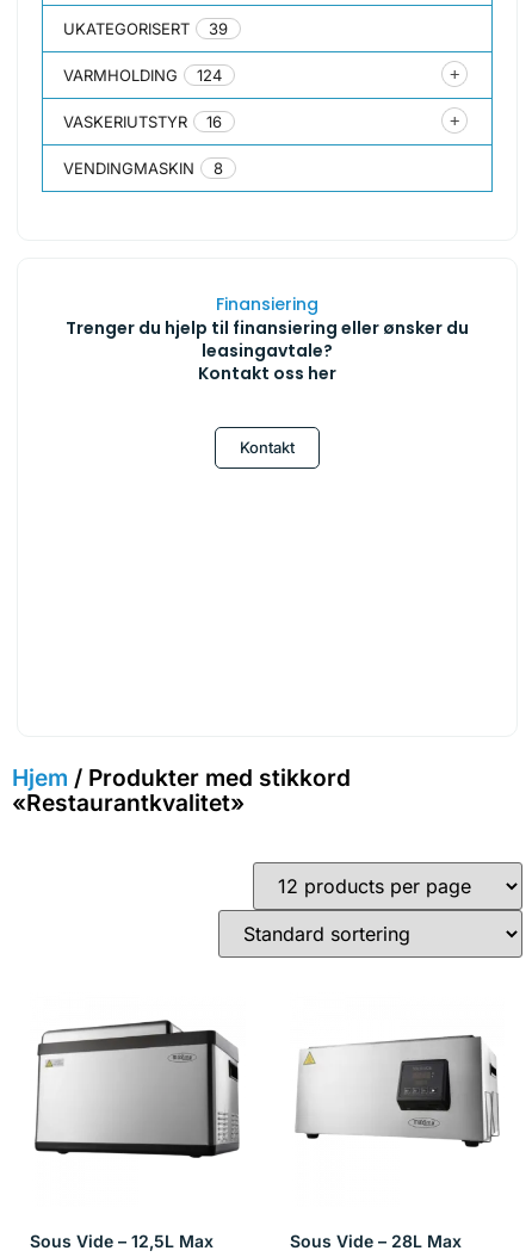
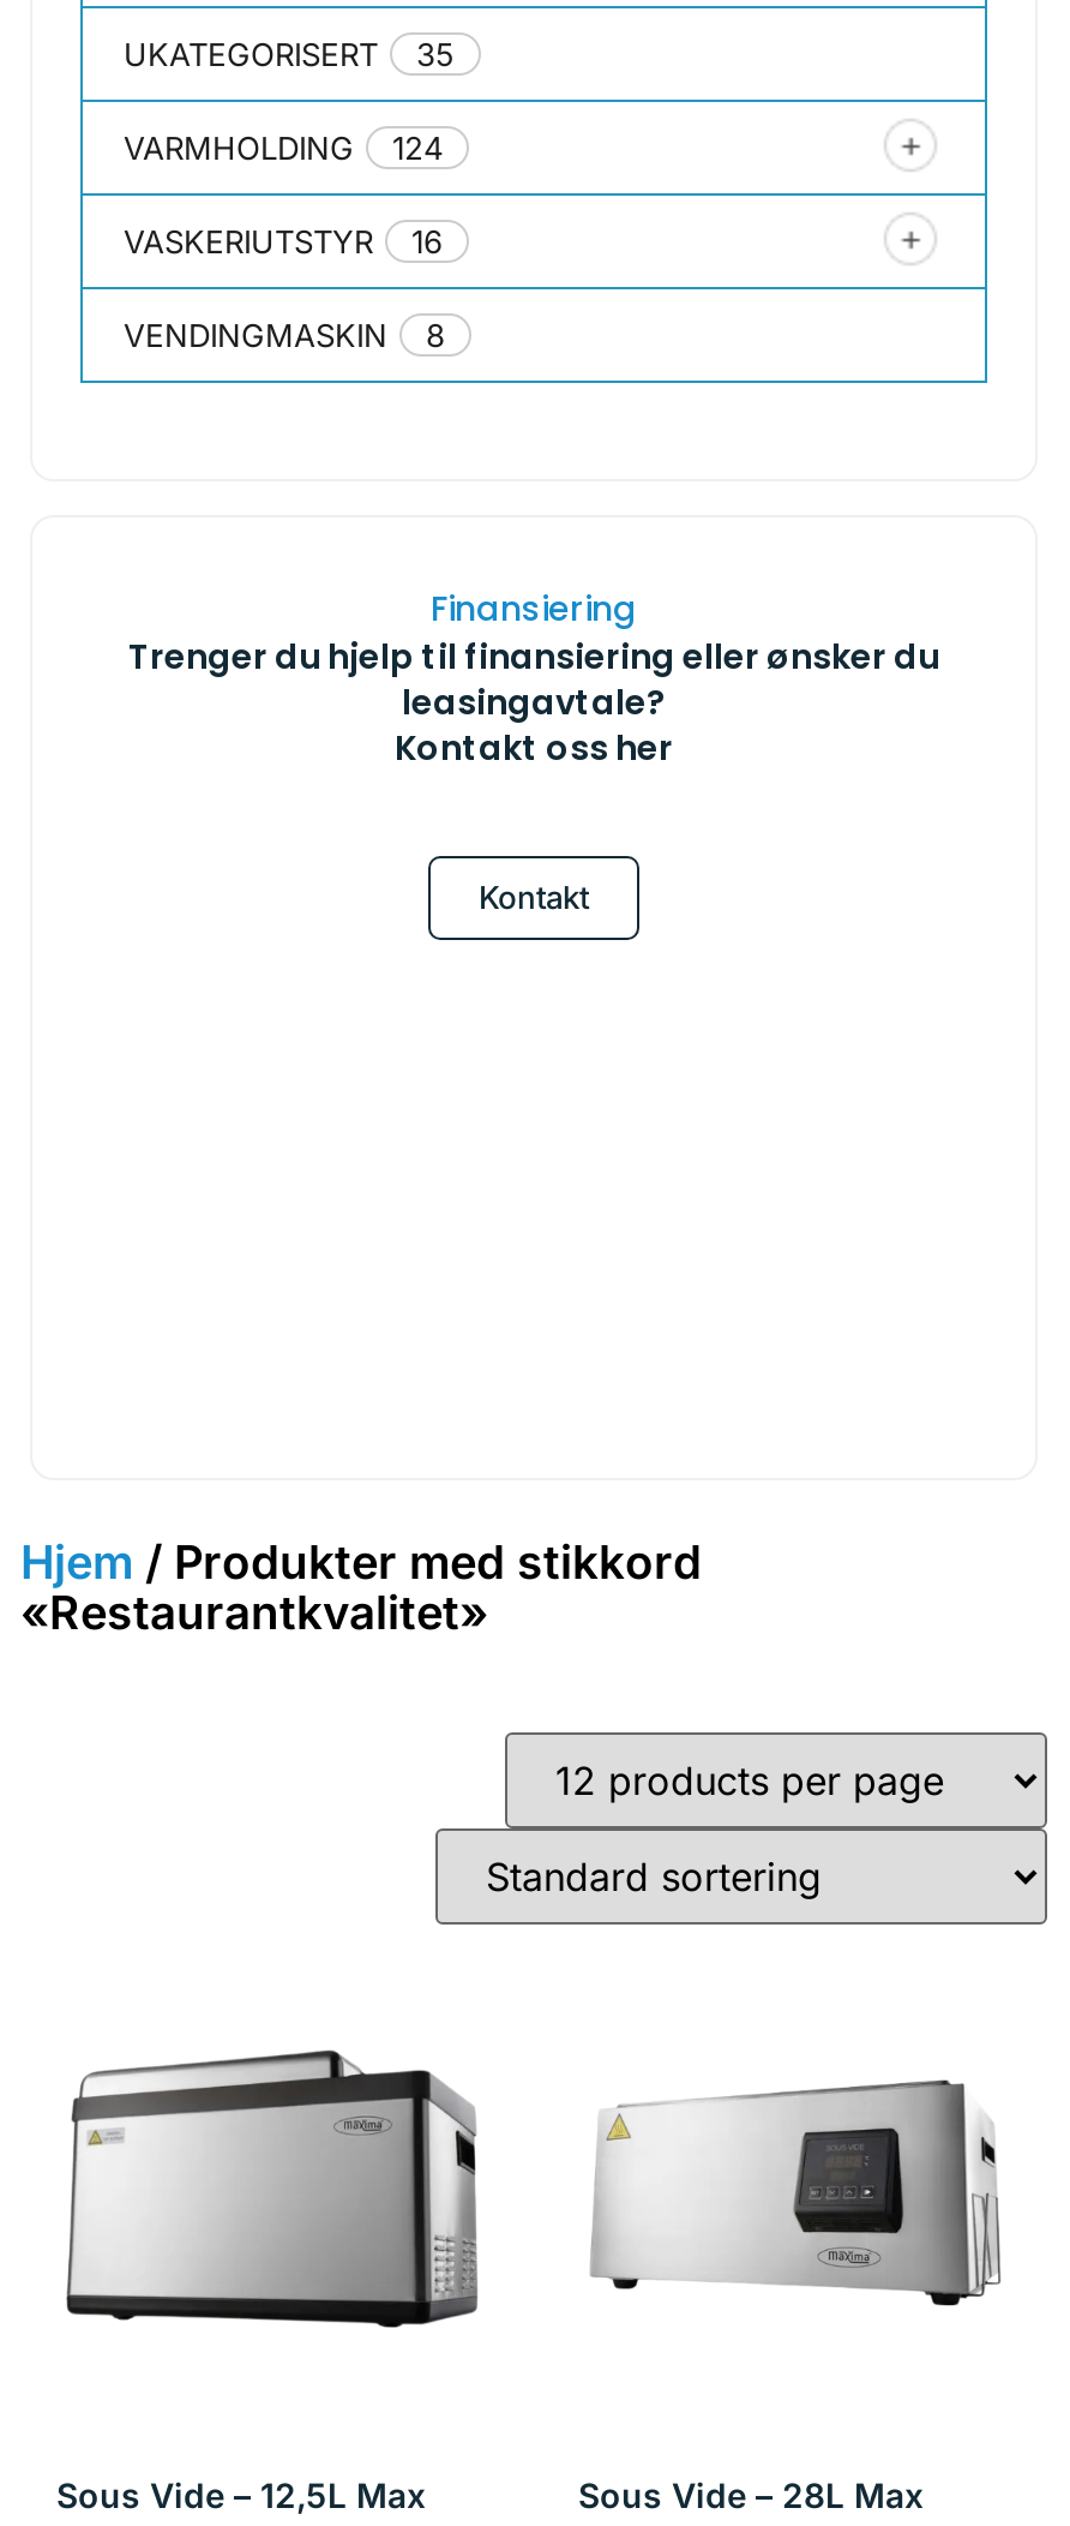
- UKATEGORISERT 39
+ UKATEGORISERT 35
